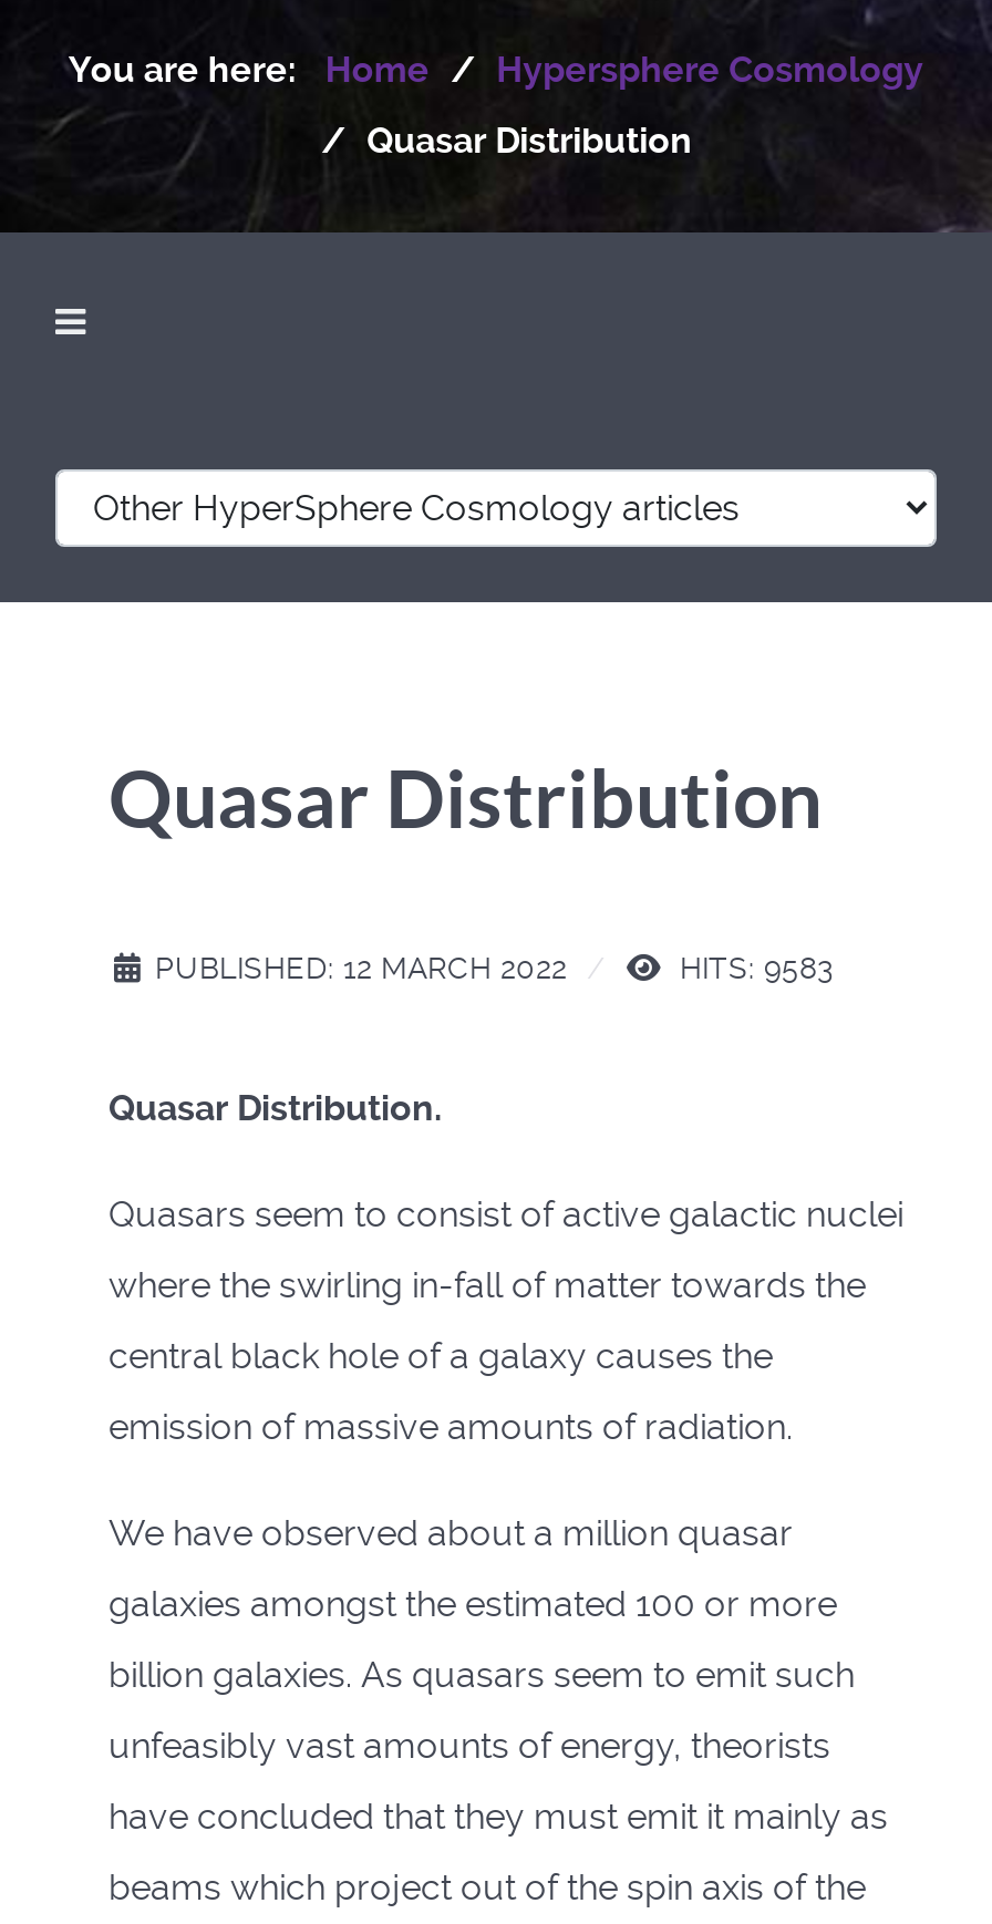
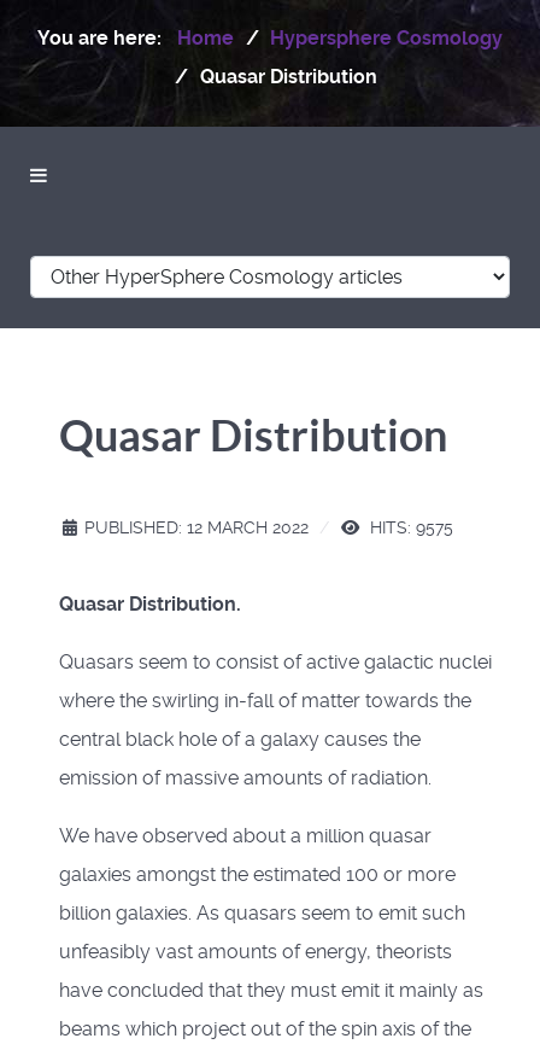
- HITS: 9583
+ HITS: 9575
